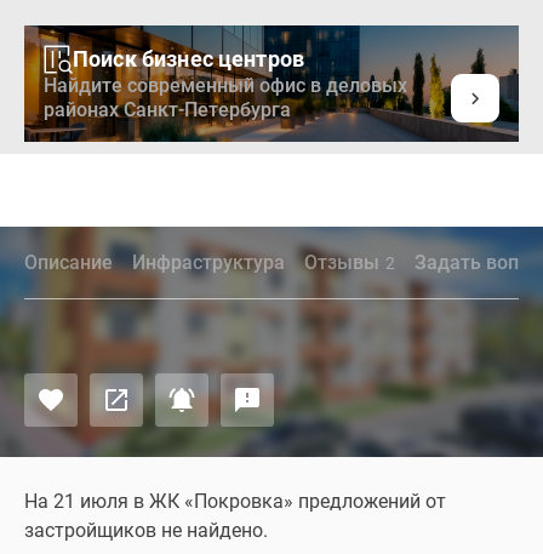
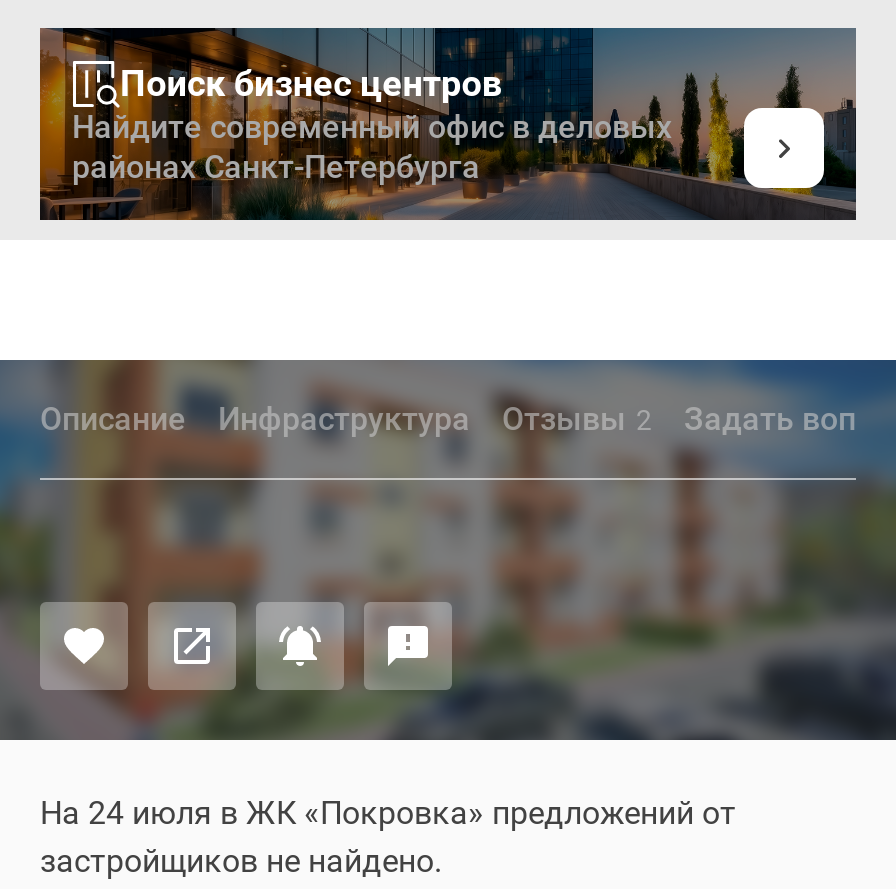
- На 21 июля в ЖК «Покровка» предложений от
+ На 24 июля в ЖК «Покровка» предложений от
